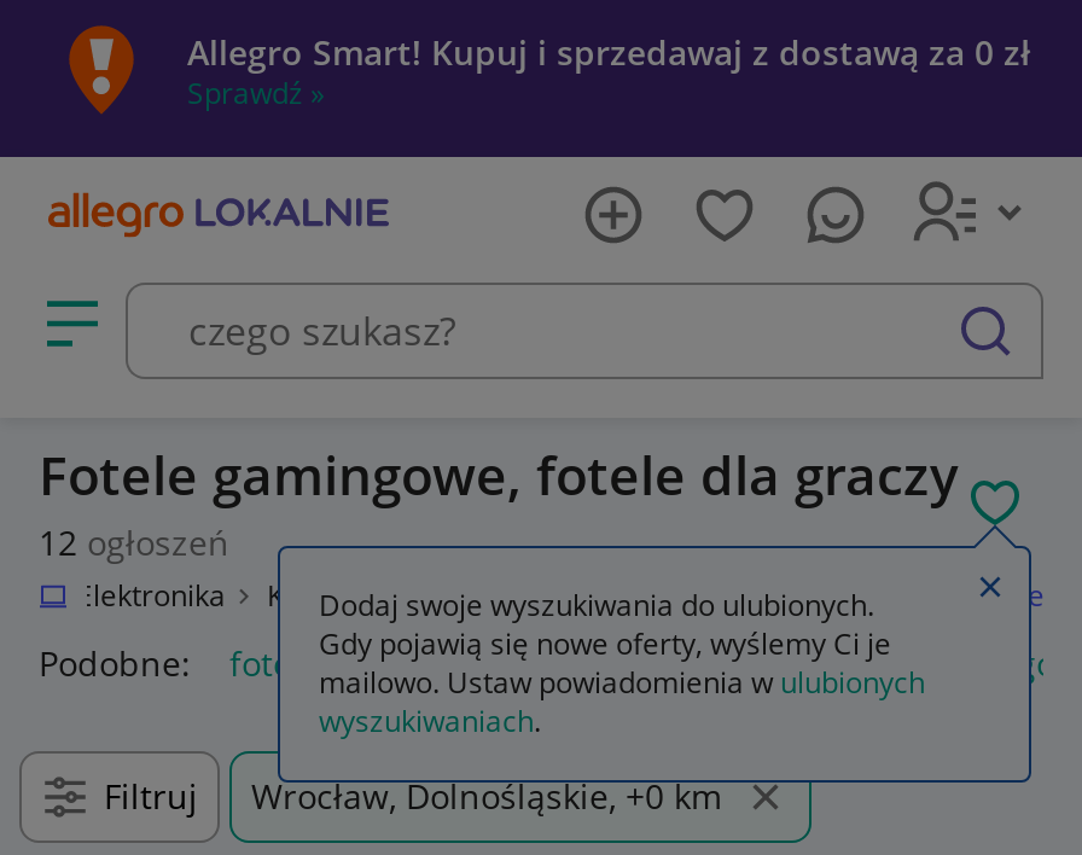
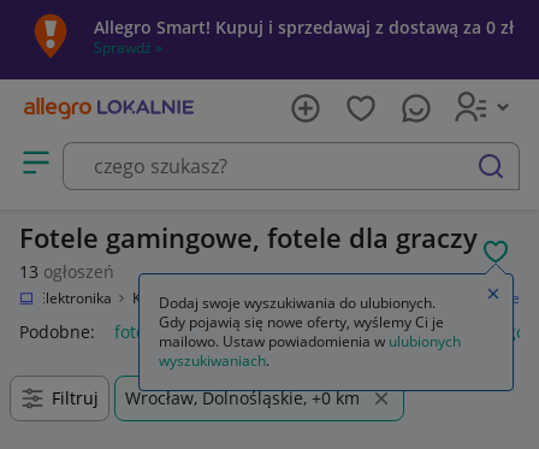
- 12 ogłoszeń
+ 13 ogłoszeń
